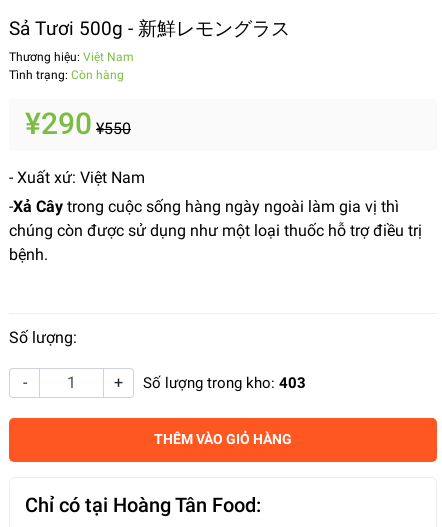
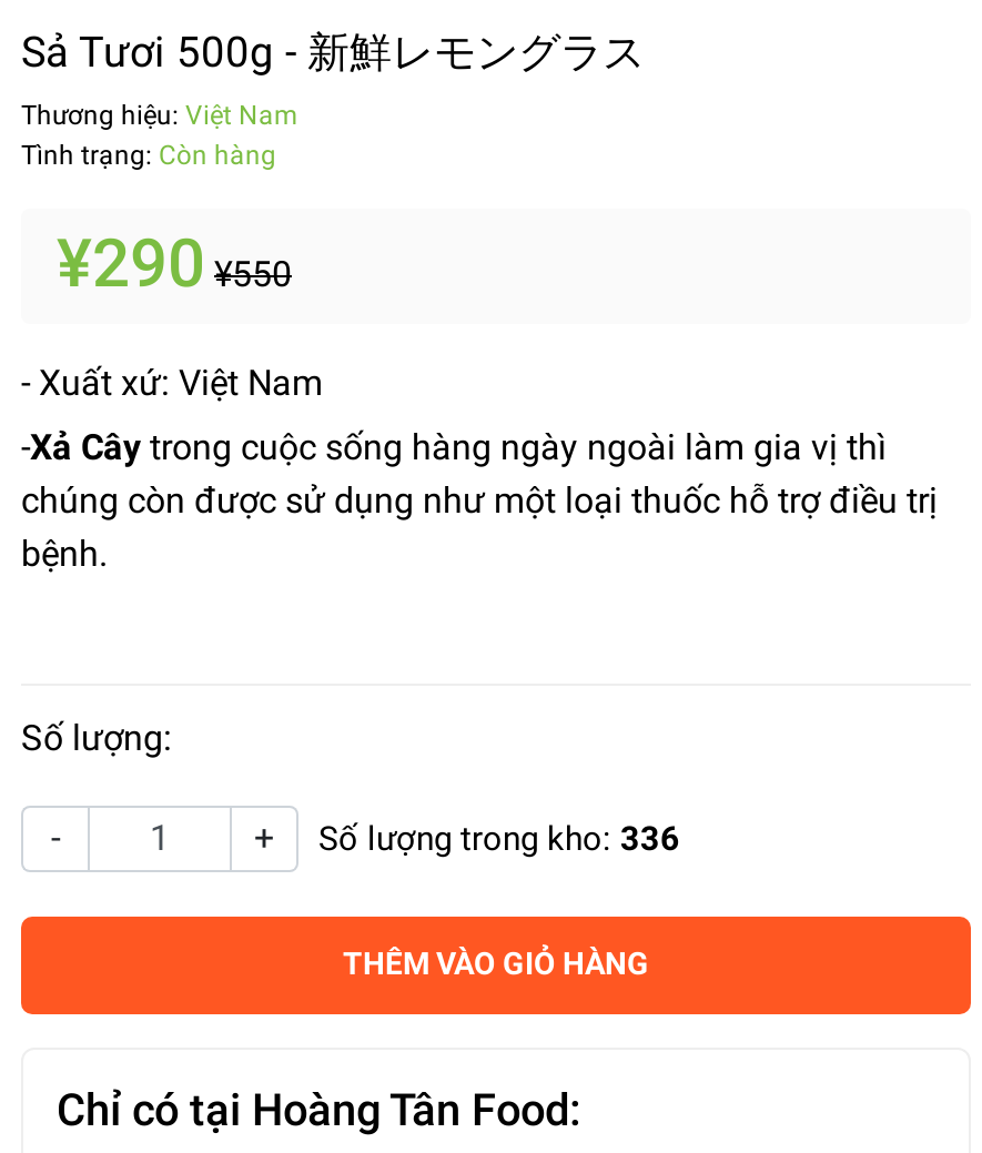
- Số lượng trong kho: 403
+ Số lượng trong kho: 336
